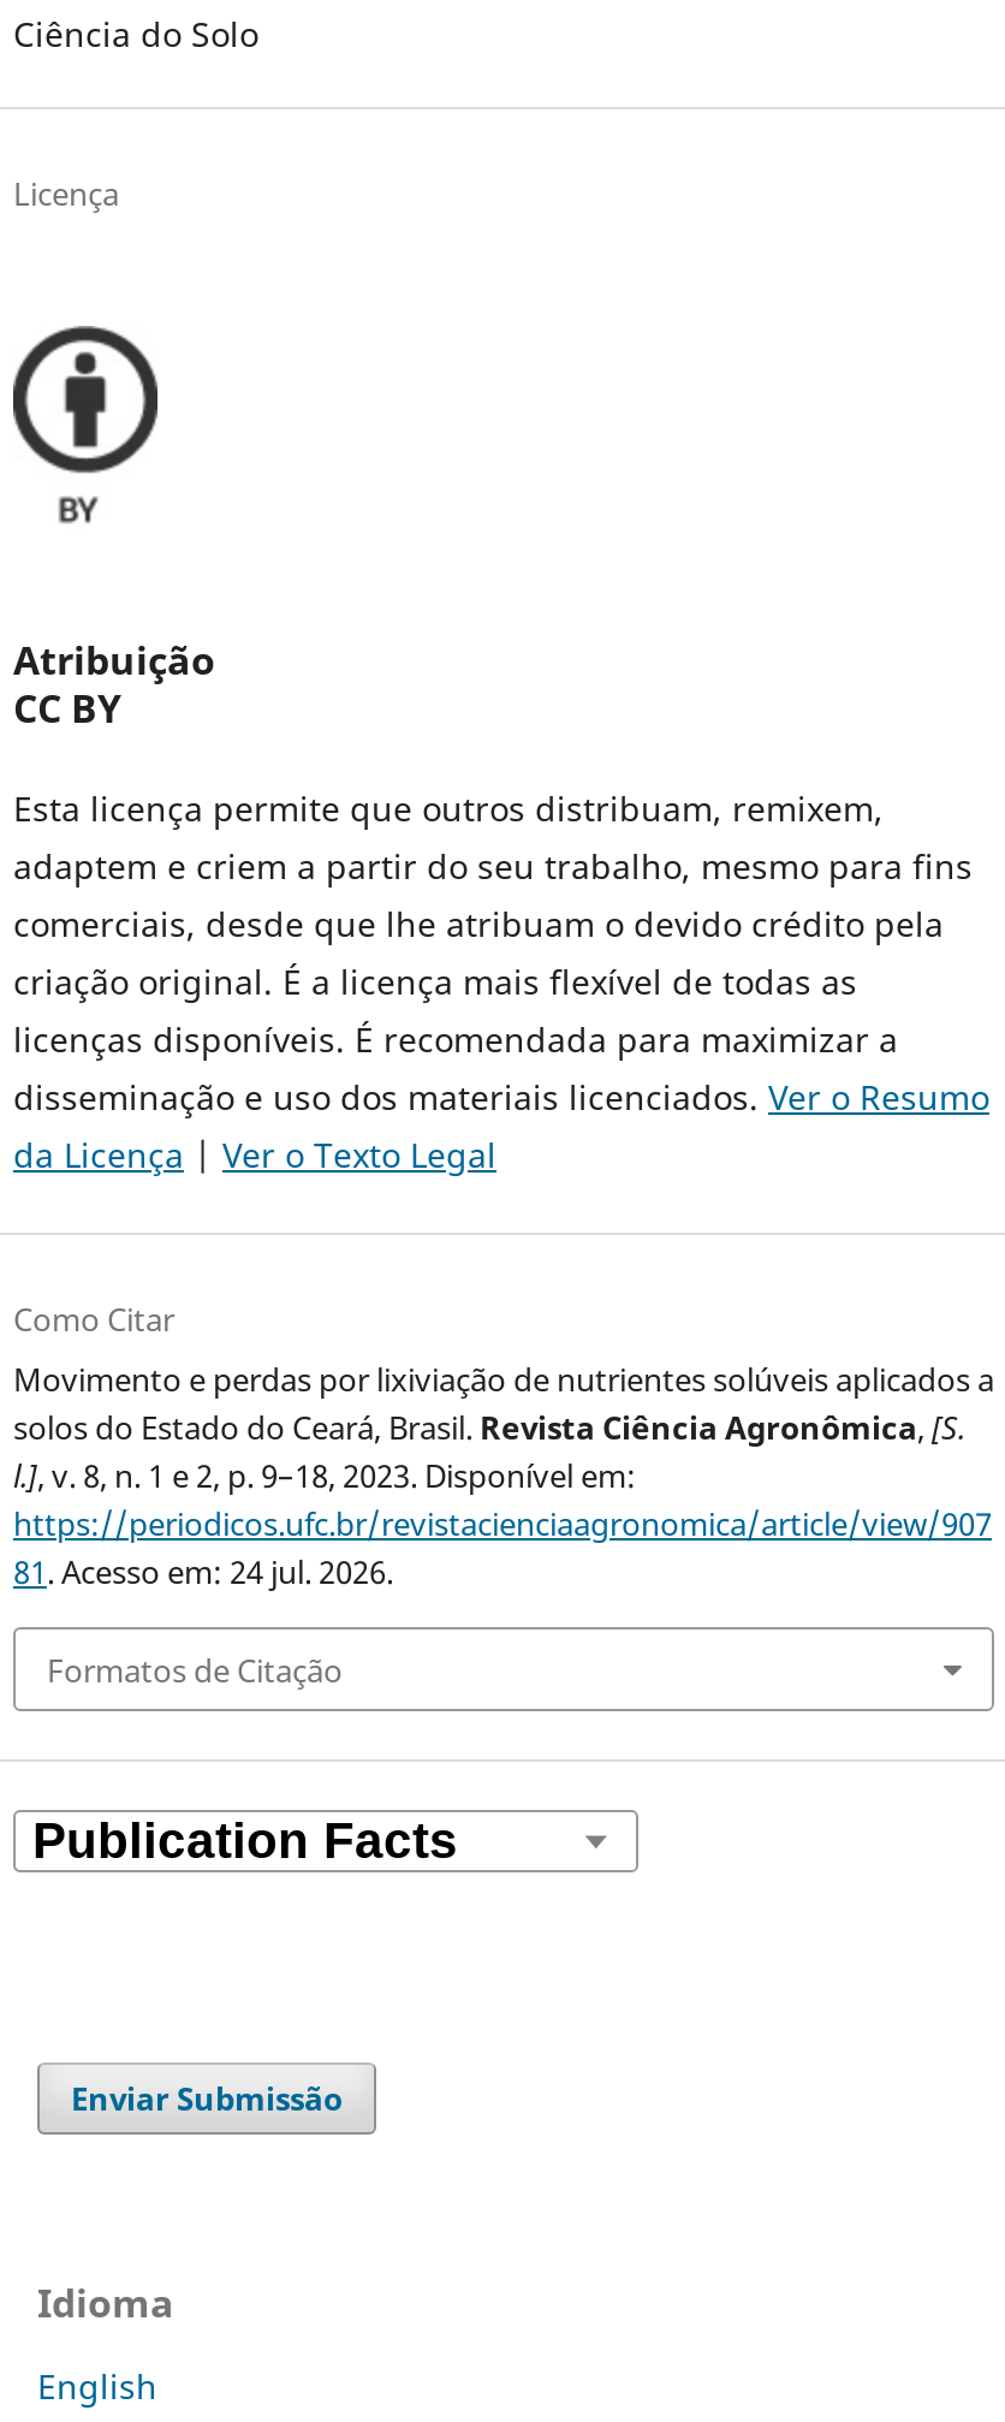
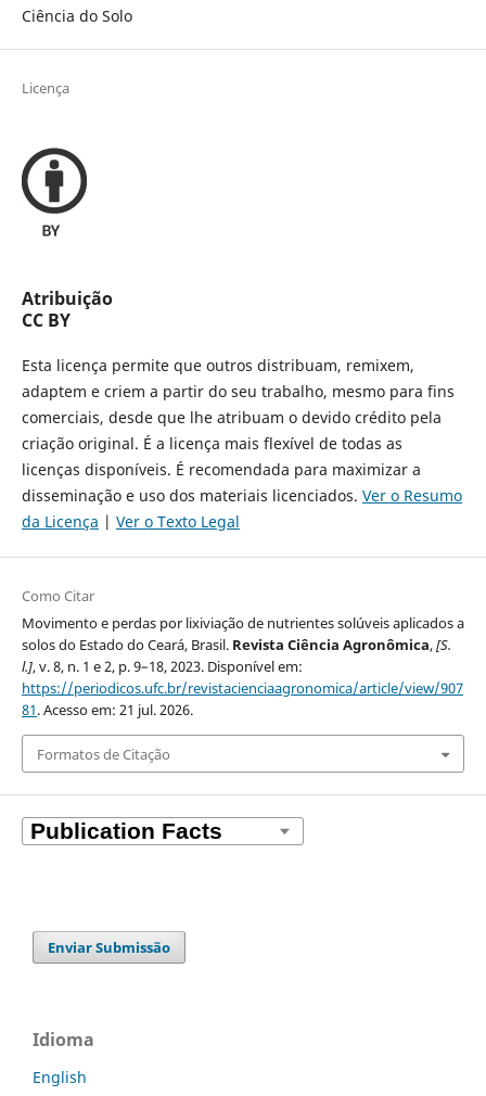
- 81. Acesso em: 24 jul. 2026.
+ 81. Acesso em: 21 jul. 2026.
